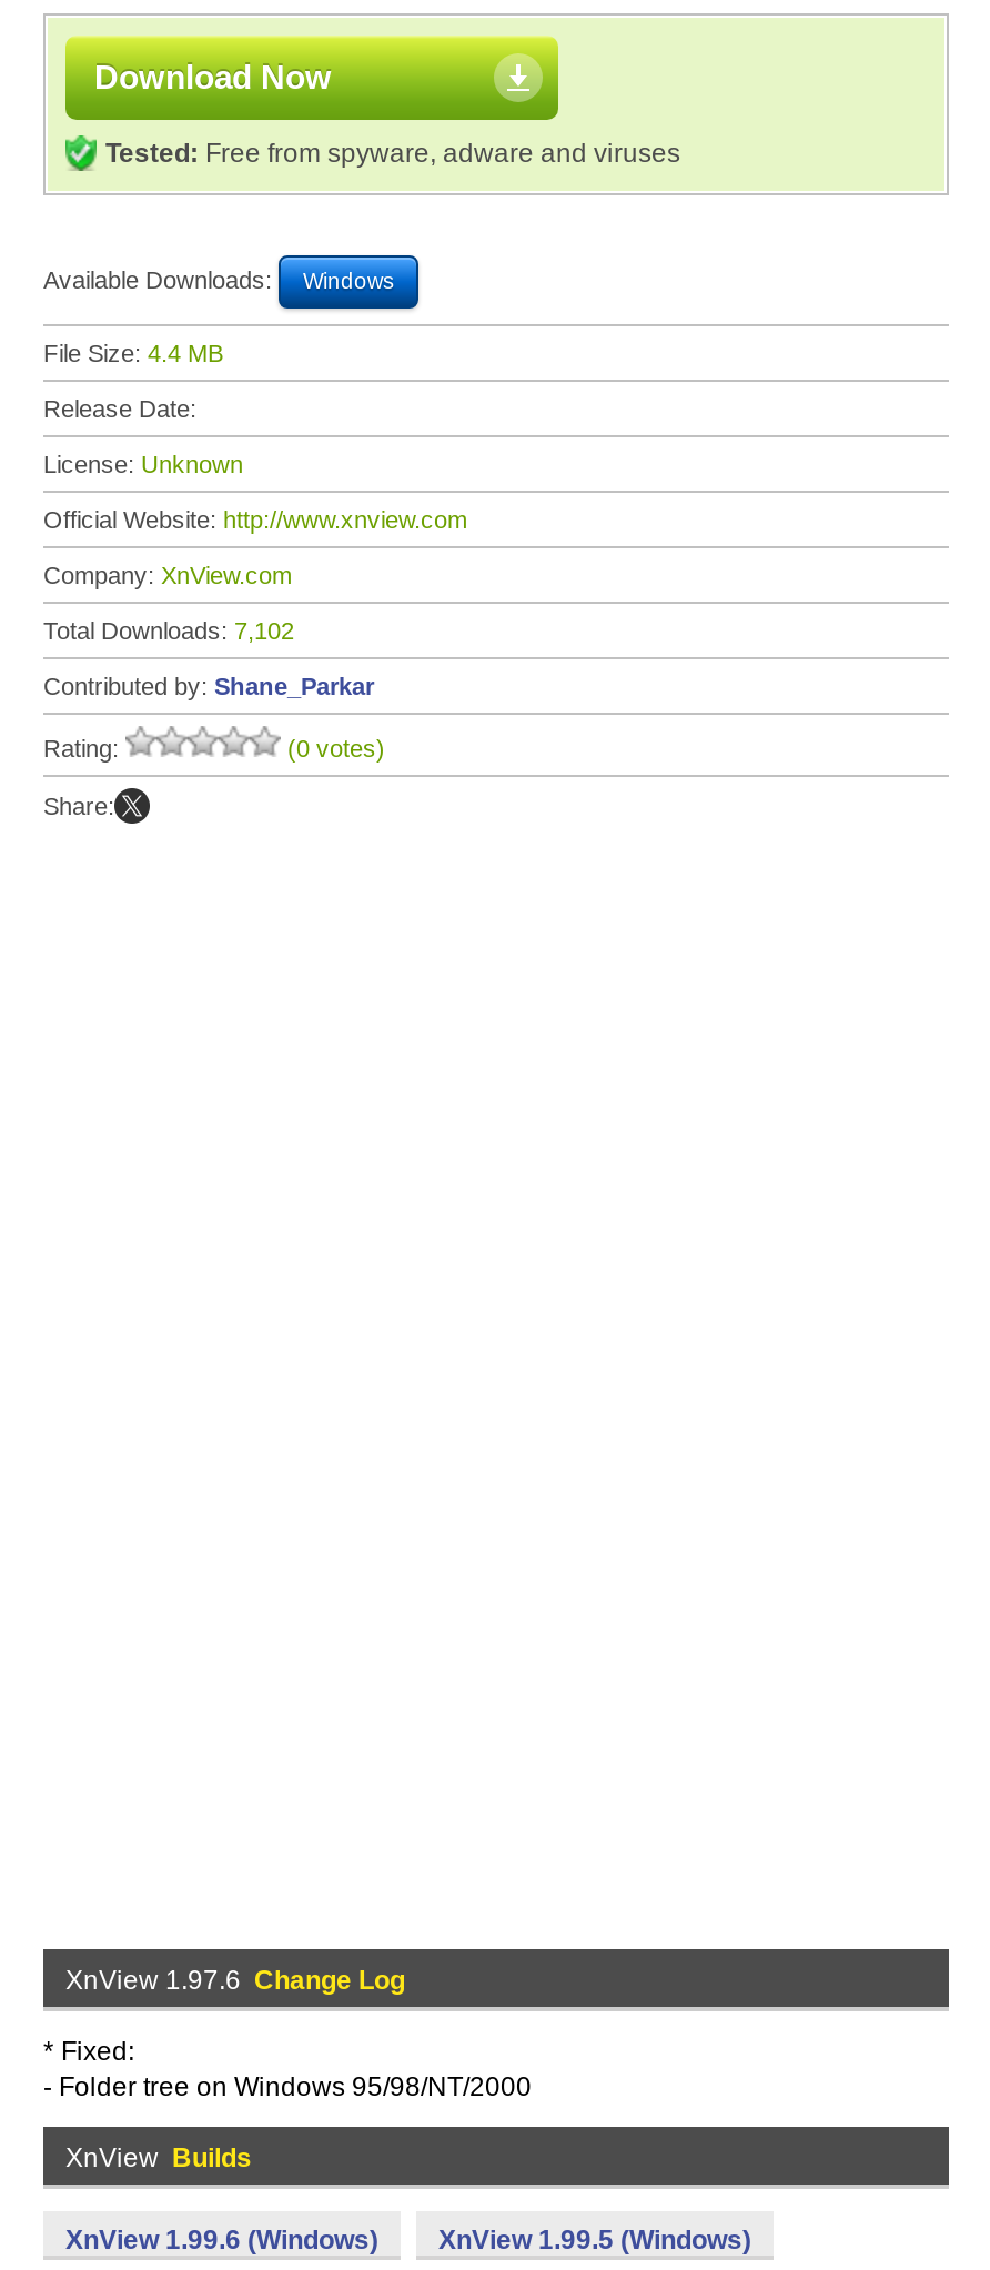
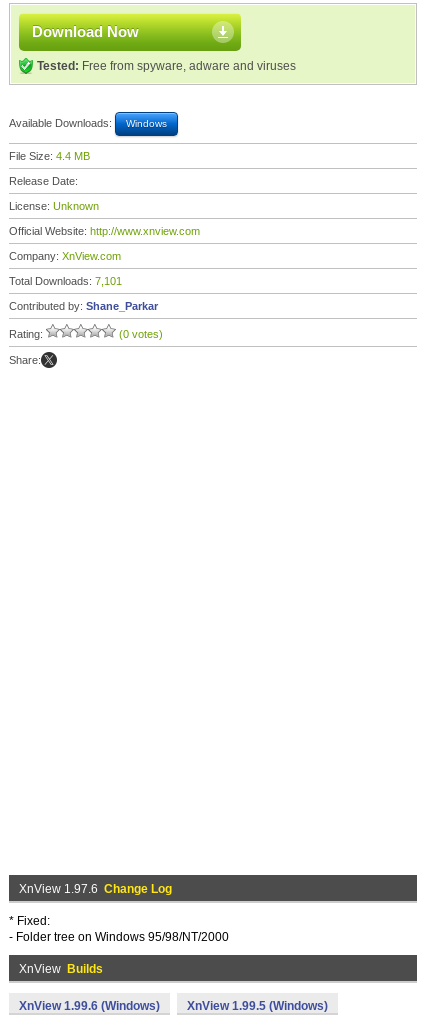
- Total Downloads: 7,102
+ Total Downloads: 7,101
